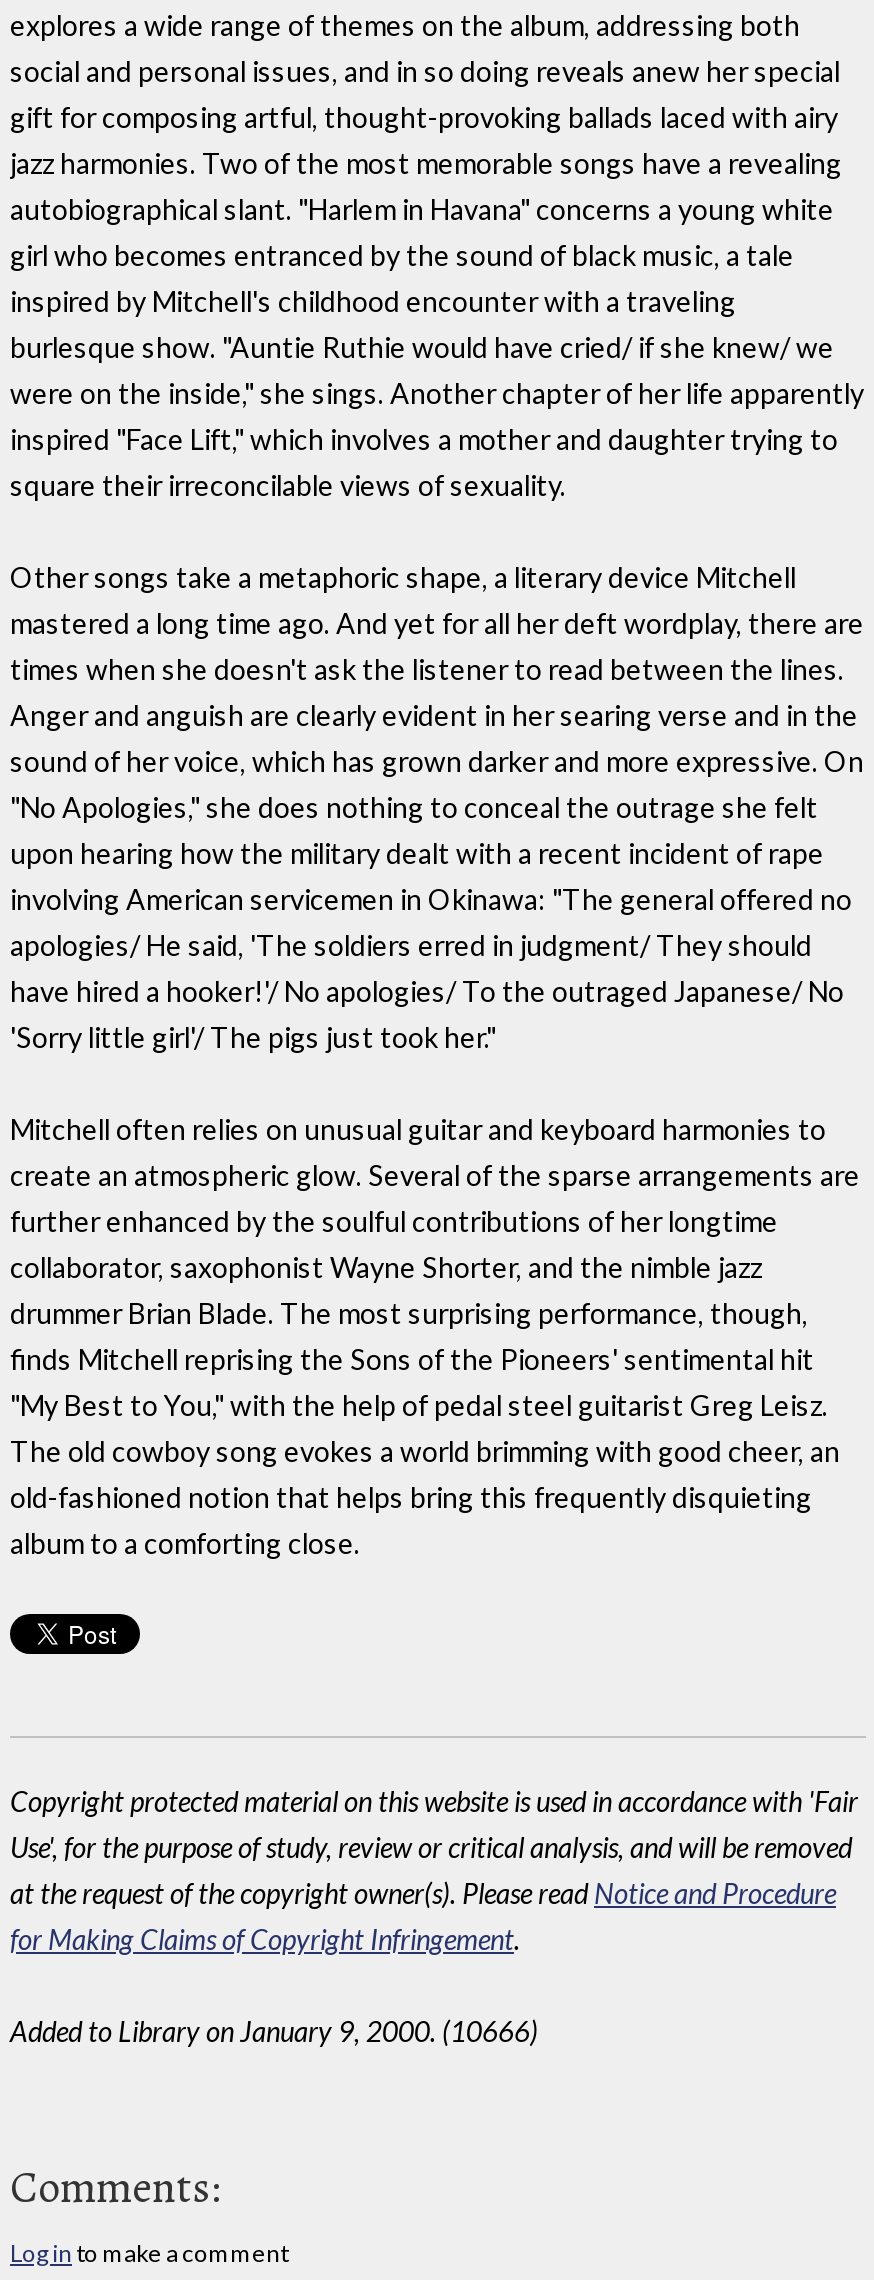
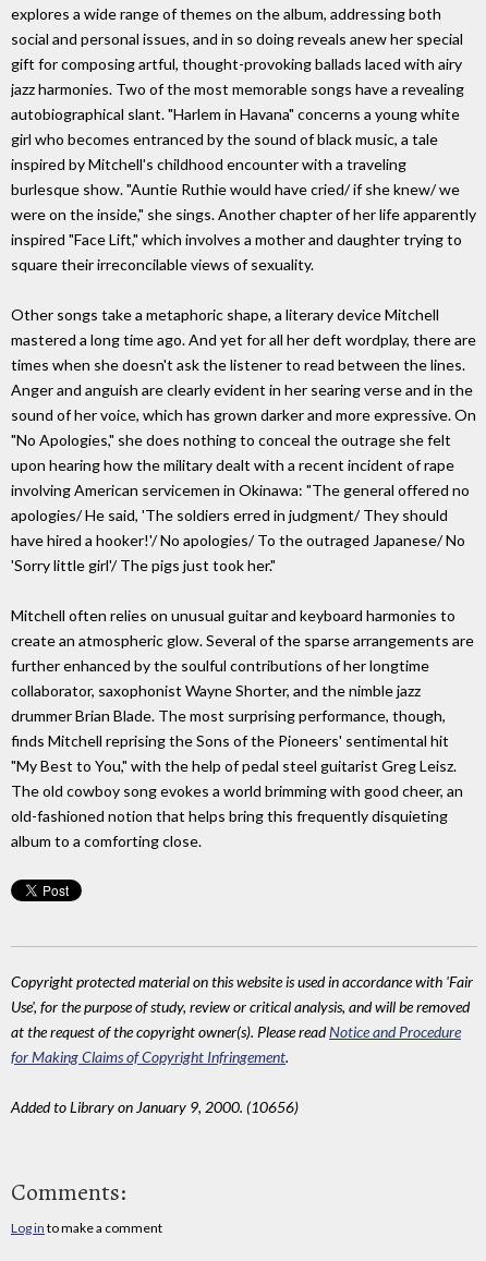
- Added to Library on January 9, 2000. (10666)
+ Added to Library on January 9, 2000. (10656)
